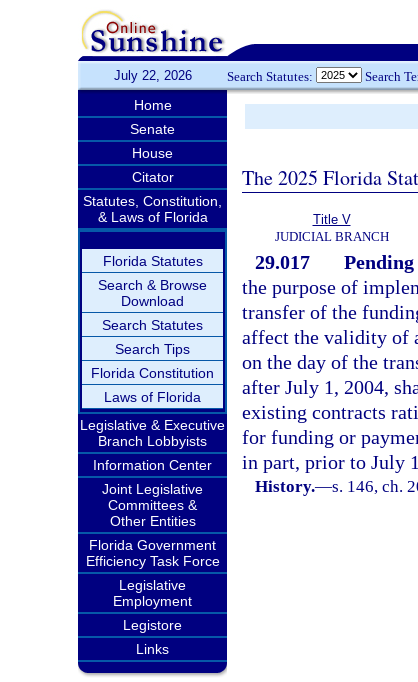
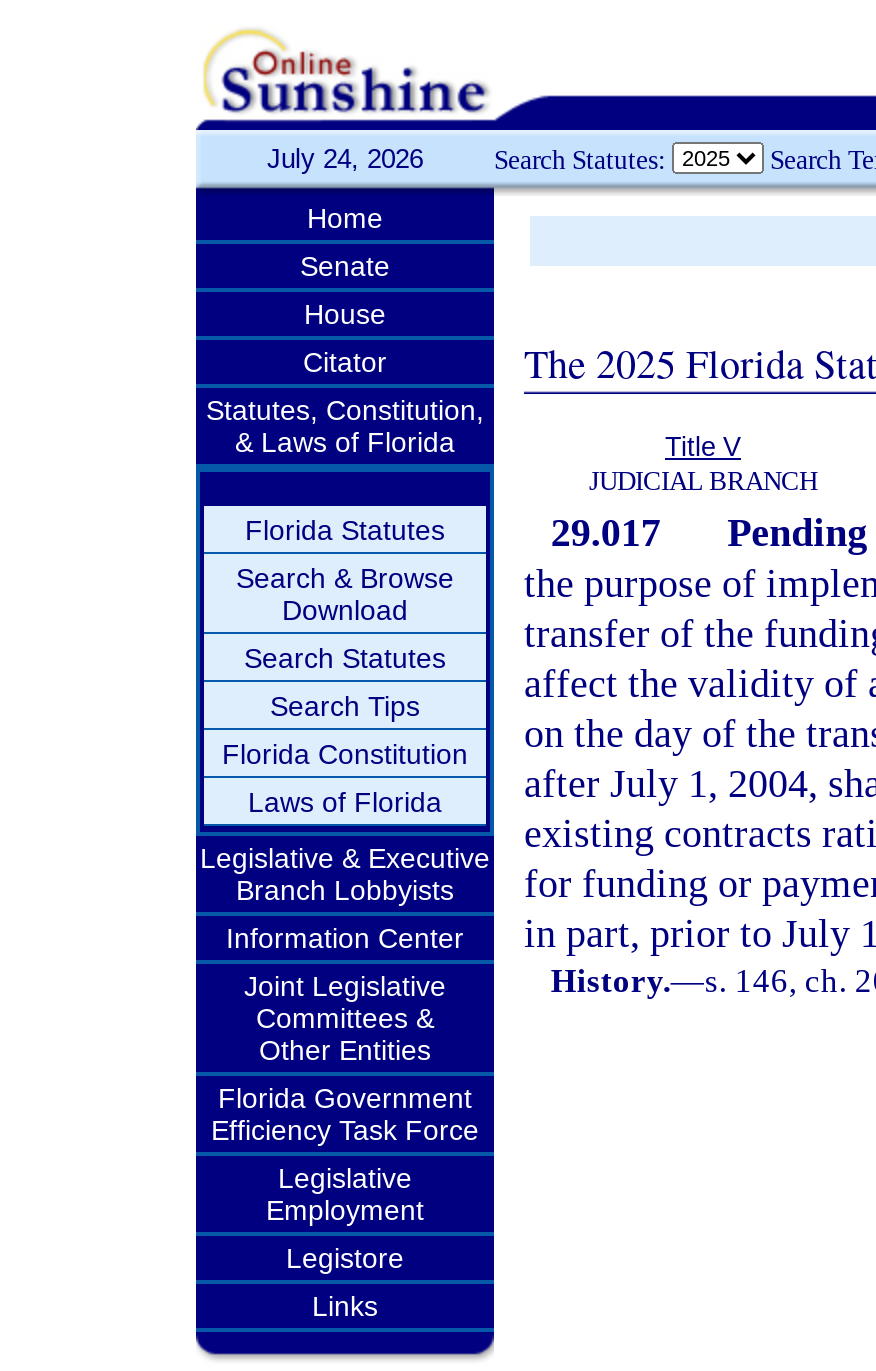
- July 22, 2026
+ July 24, 2026
